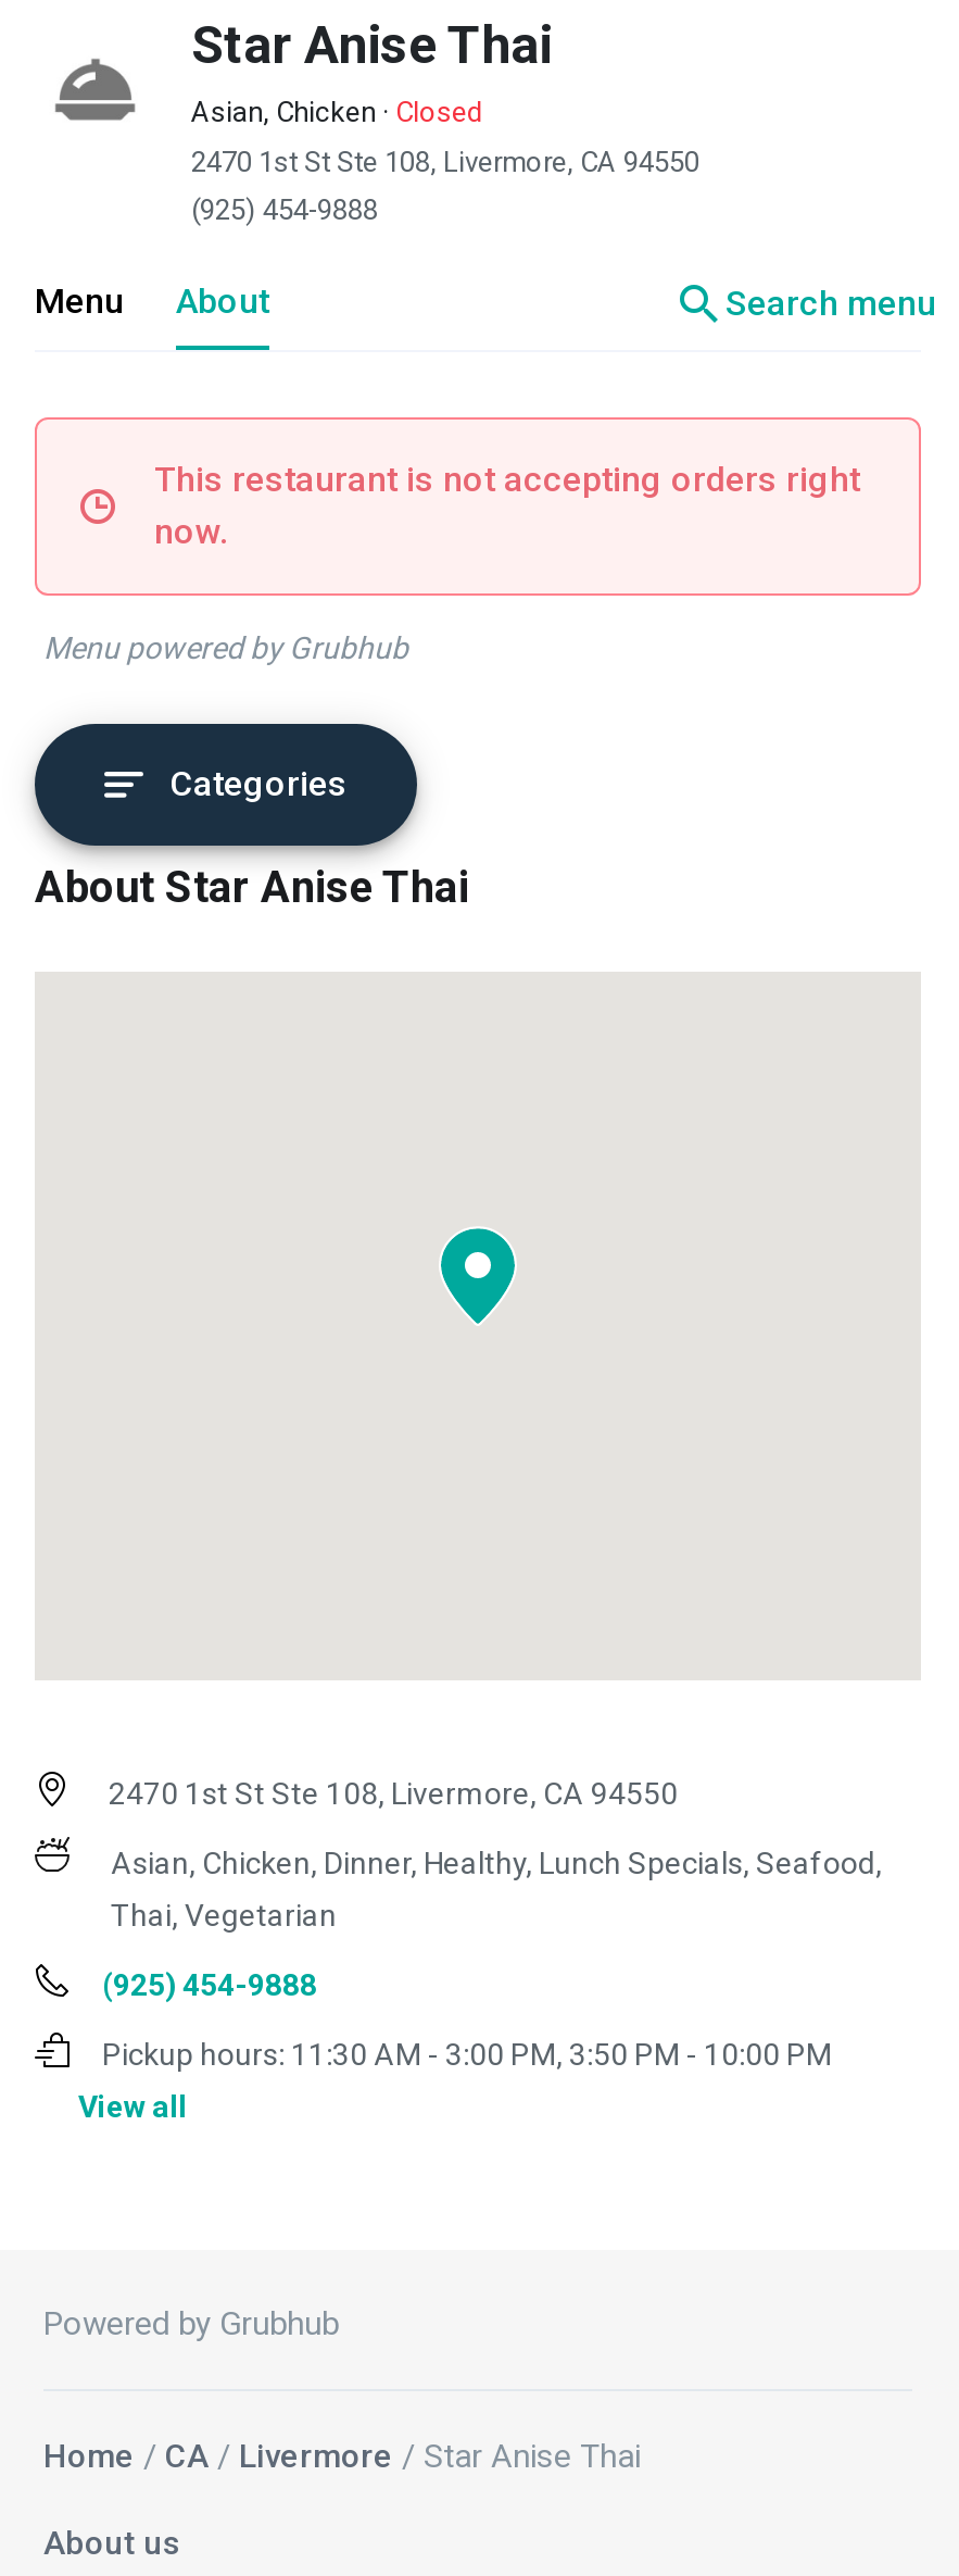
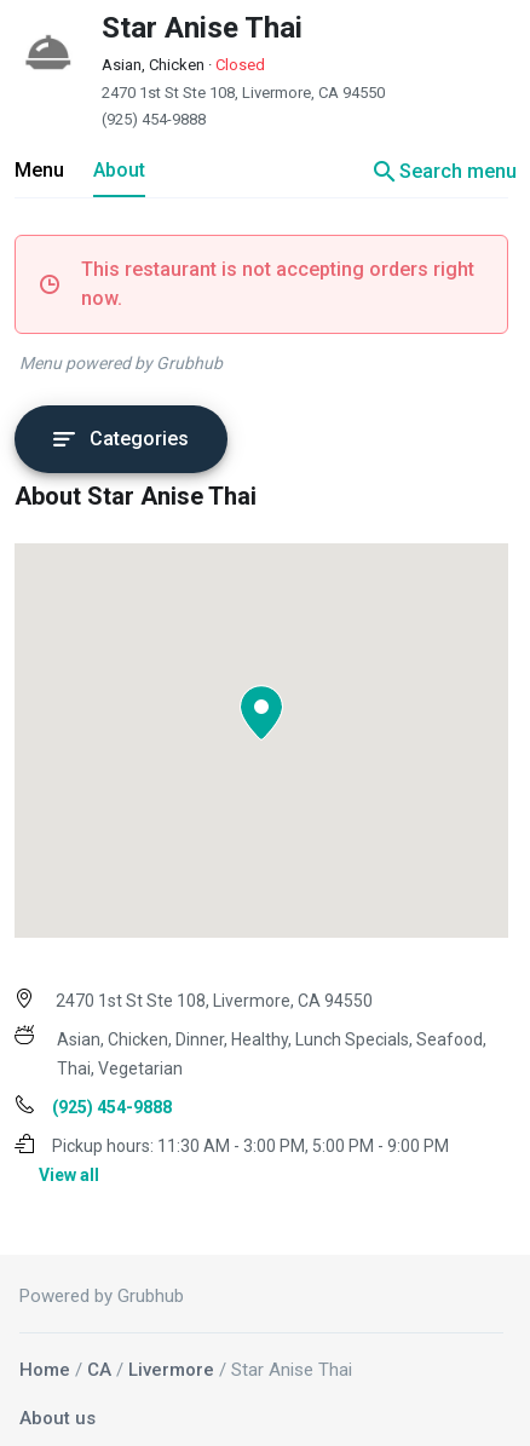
- Pickup hours: 11:30 AM - 3:00 PM, 3:50 PM - 10:00 PM
+ Pickup hours: 11:30 AM - 3:00 PM, 5:00 PM - 9:00 PM
